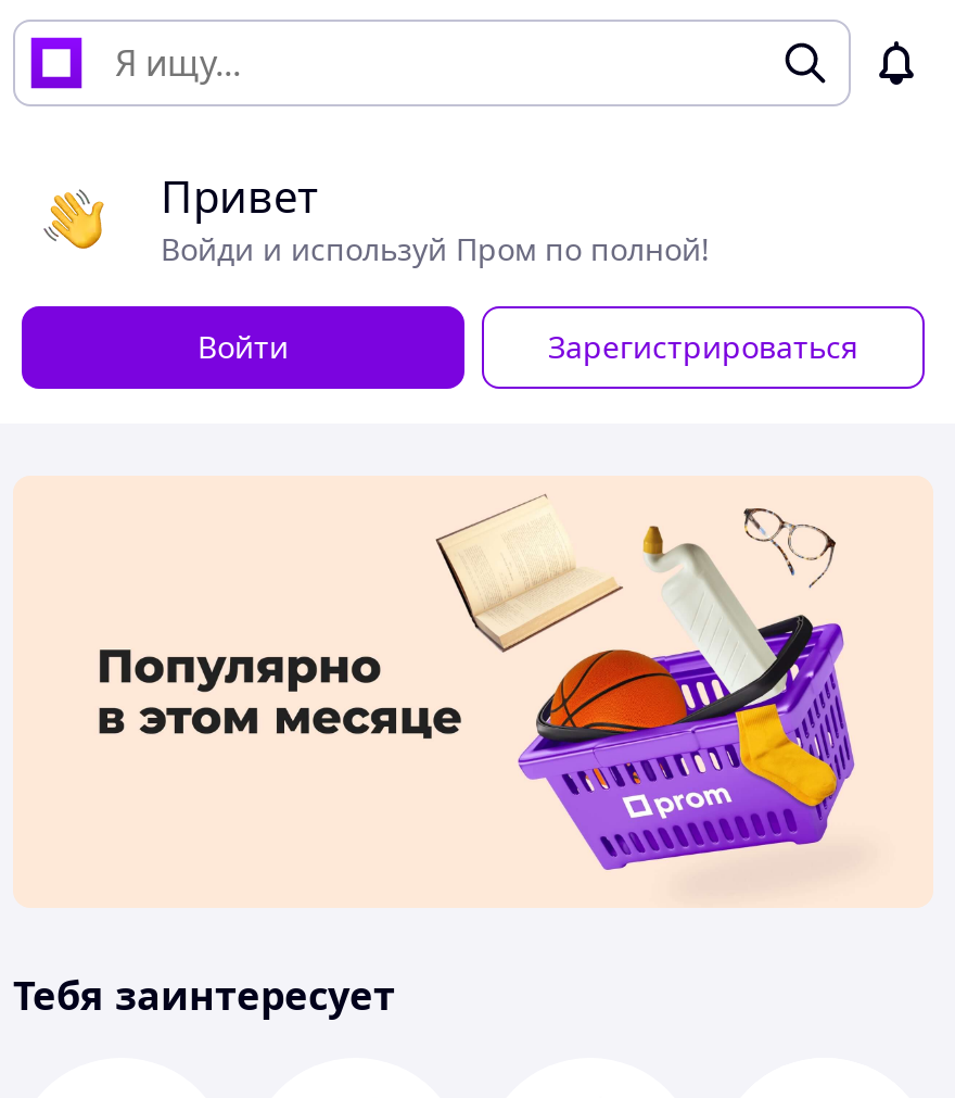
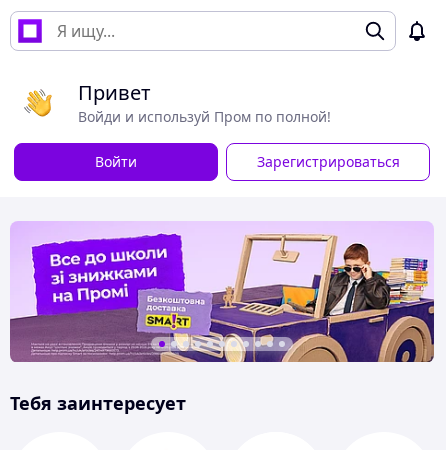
- [image]
+ [image]
